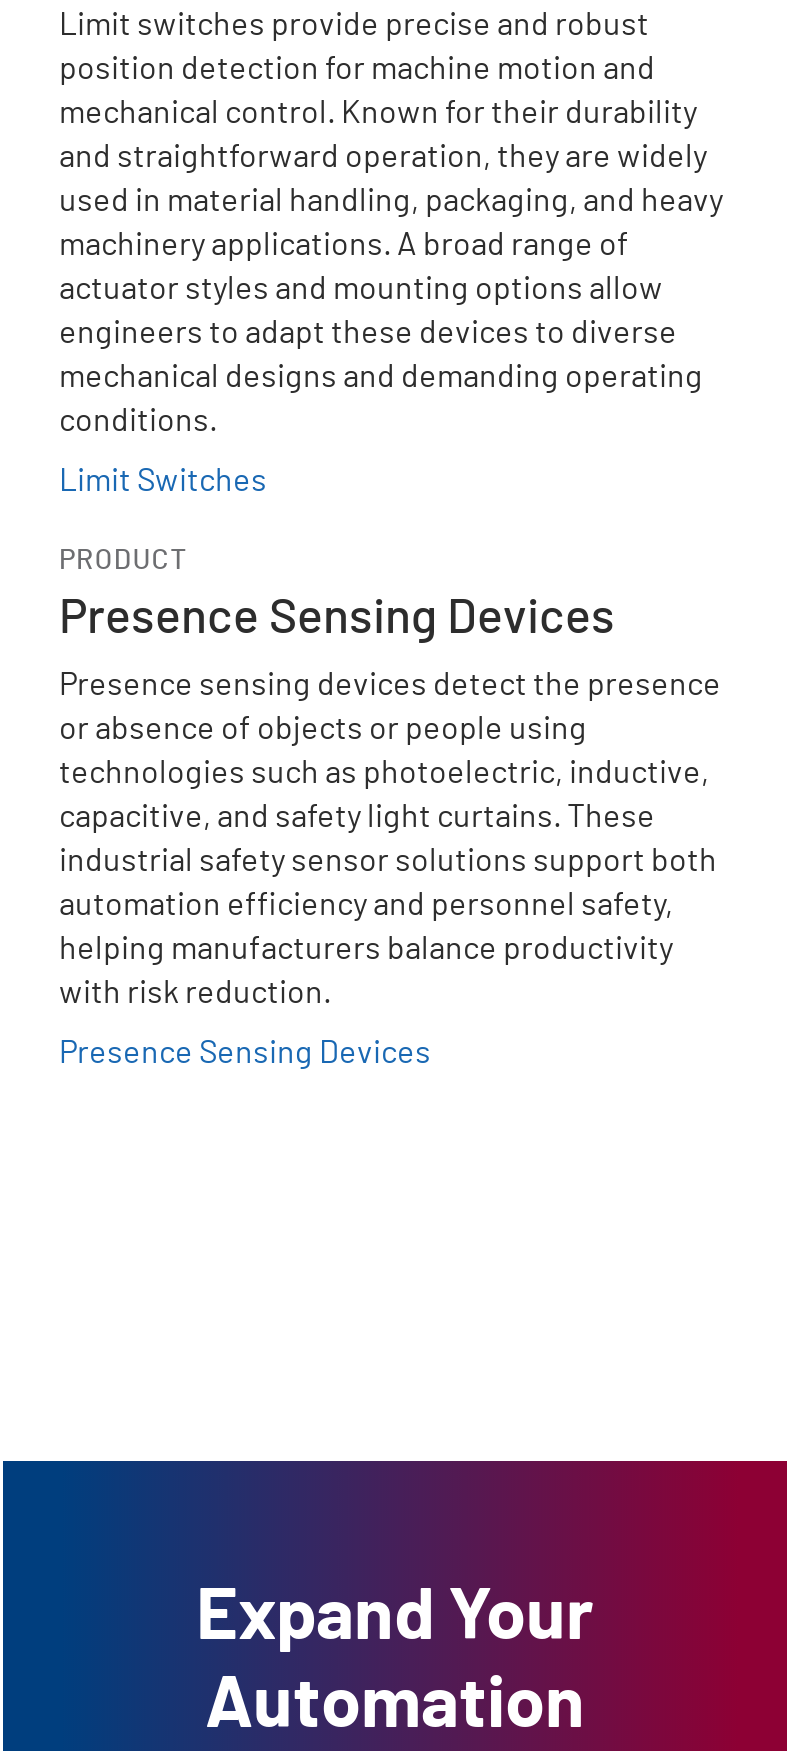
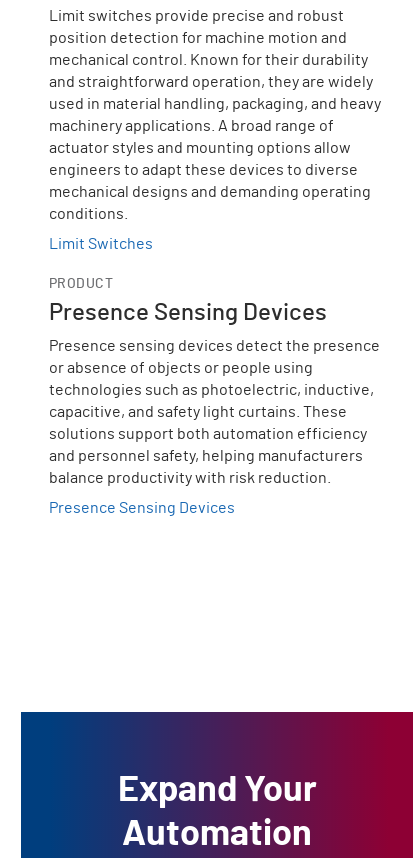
- industrial safety sensor solutions support both
- automation efficiency and personnel safety,
- helping manufacturers balance productivity
- with risk reduction.
+ solutions support both automation efficiency
+ and personnel safety, helping manufacturers
+ balance productivity with risk reduction.
